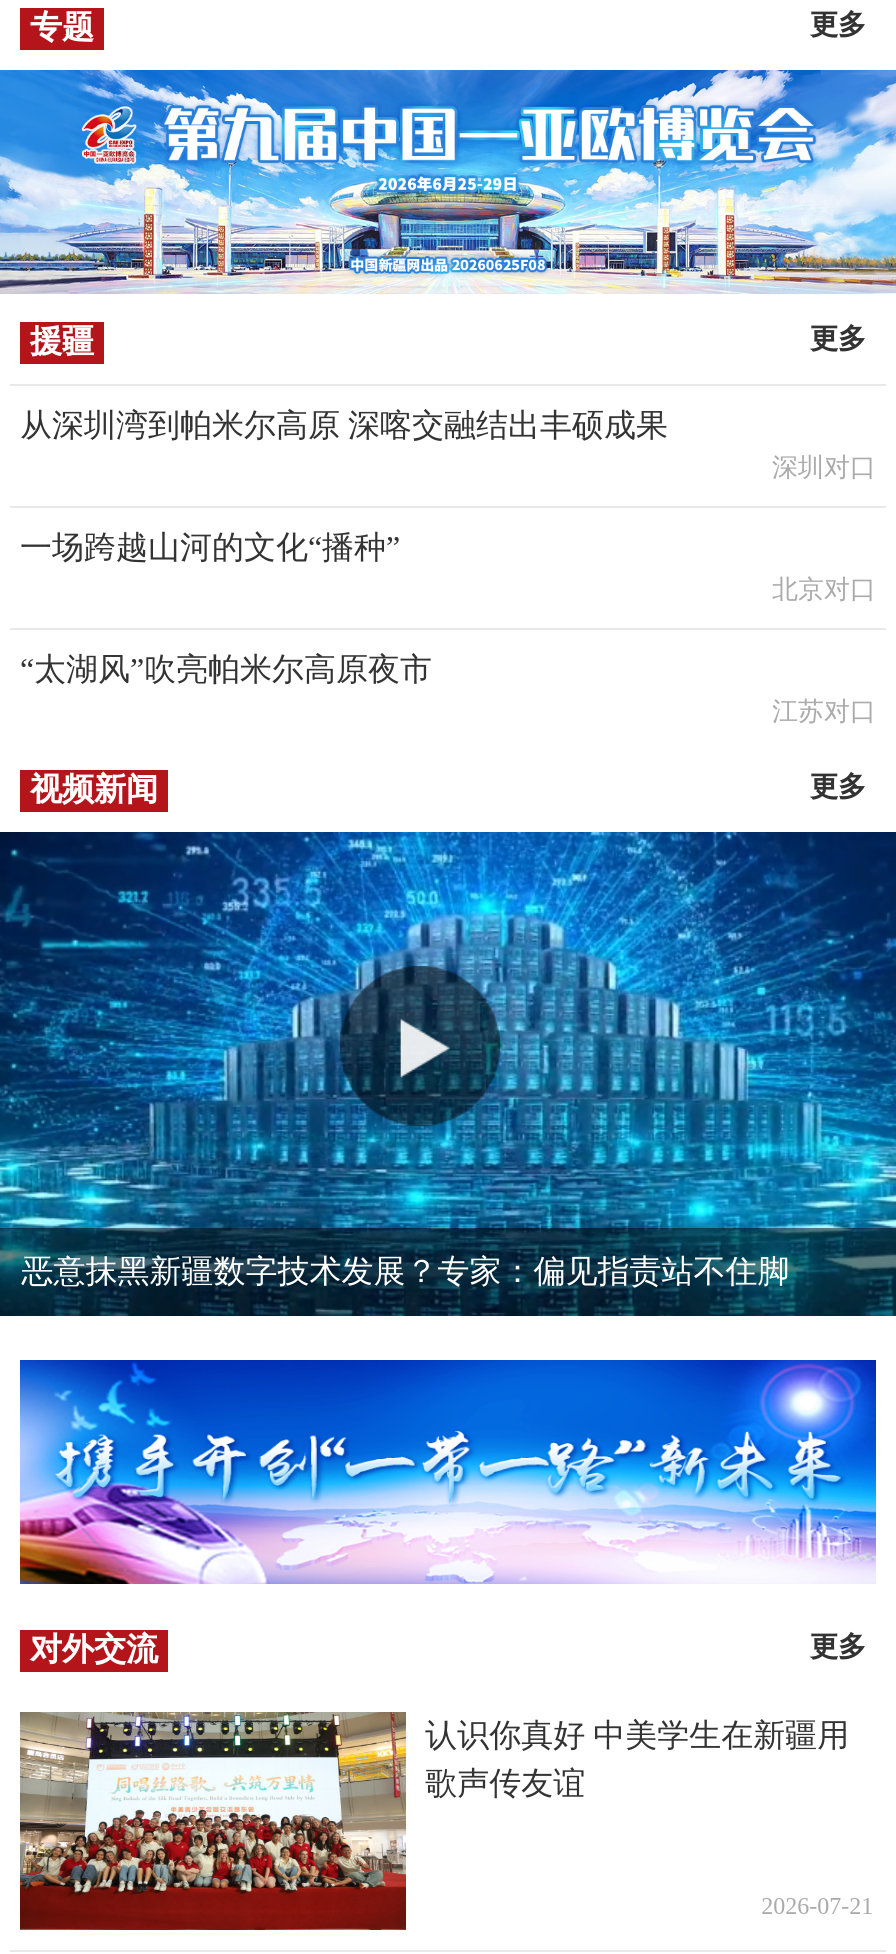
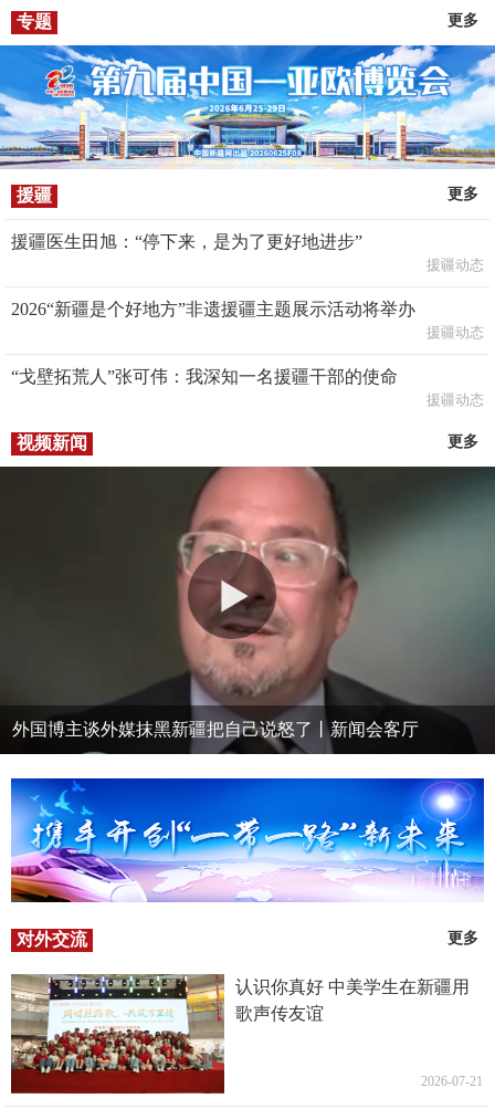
- 从深圳湾到帕米尔高原 深喀交融结出丰硕成果
- 深圳对口
+ 援疆医生田旭：“停下来，是为了更好地进步”
+ 援疆动态

- 一场跨越山河的文化“播种”
- 北京对口
+ 2026“新疆是个好地方”非遗援疆主题展示活动将举办
+ 援疆动态

- “太湖风”吹亮帕米尔高原夜市
- 江苏对口
+ “戈壁拓荒人”张可伟：我深知一名援疆干部的使命
+ 援疆动态

- [image]
- 恶意抹黑新疆数字技术发展？专家：偏见指责站不住脚
+ [image]
+ 外国博主谈外媒抹黑新疆把自己说怒了丨新闻会客厅
